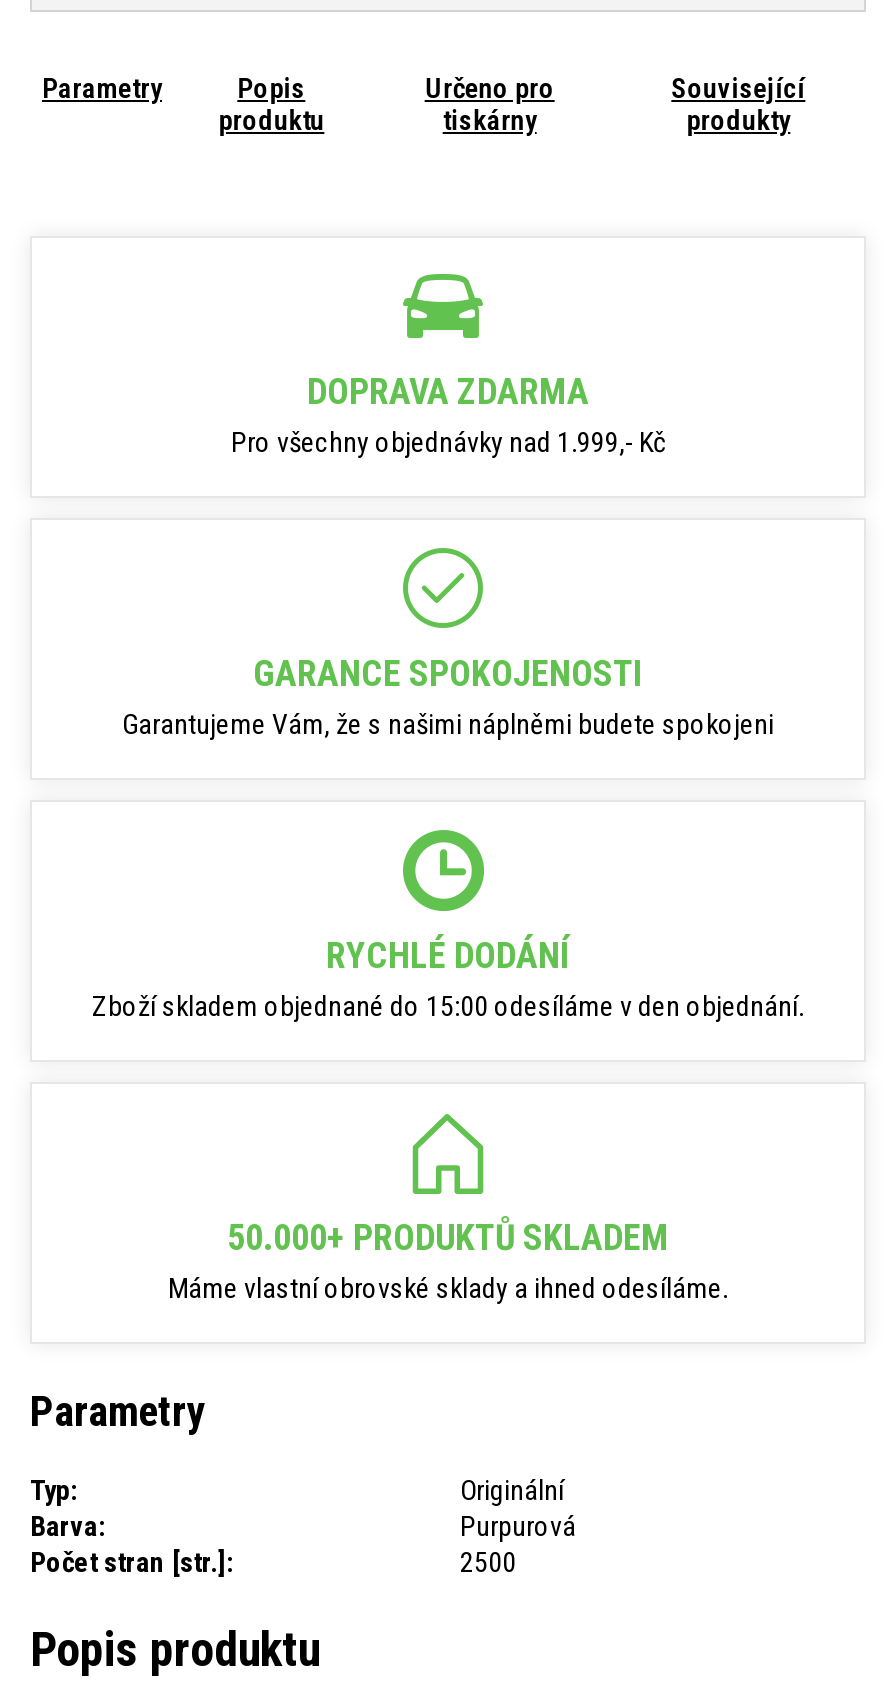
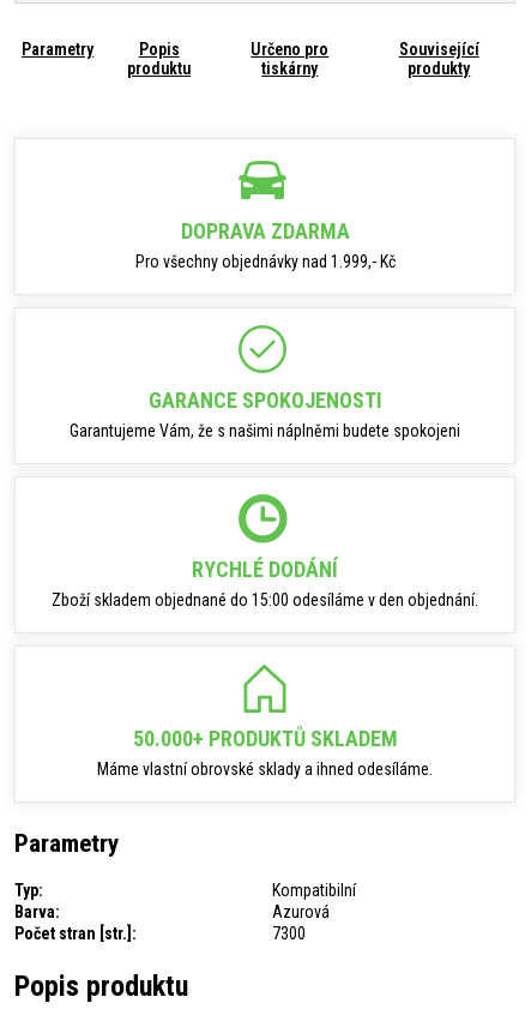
- Originální
+ Kompatibilní

- Purpurová
+ Azurová

- 2500
+ 7300
